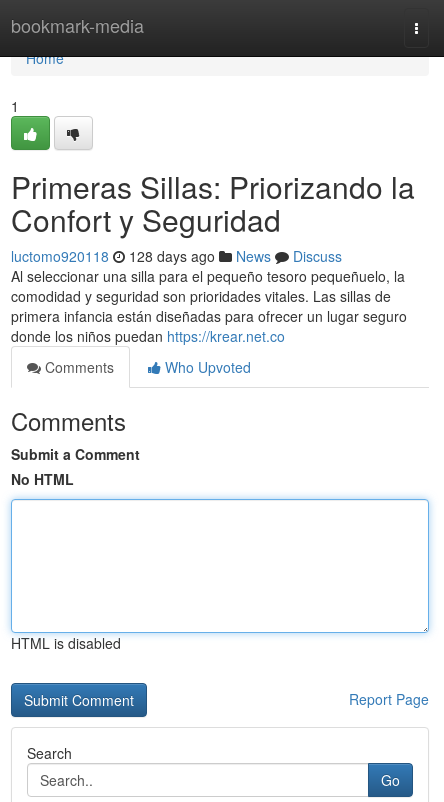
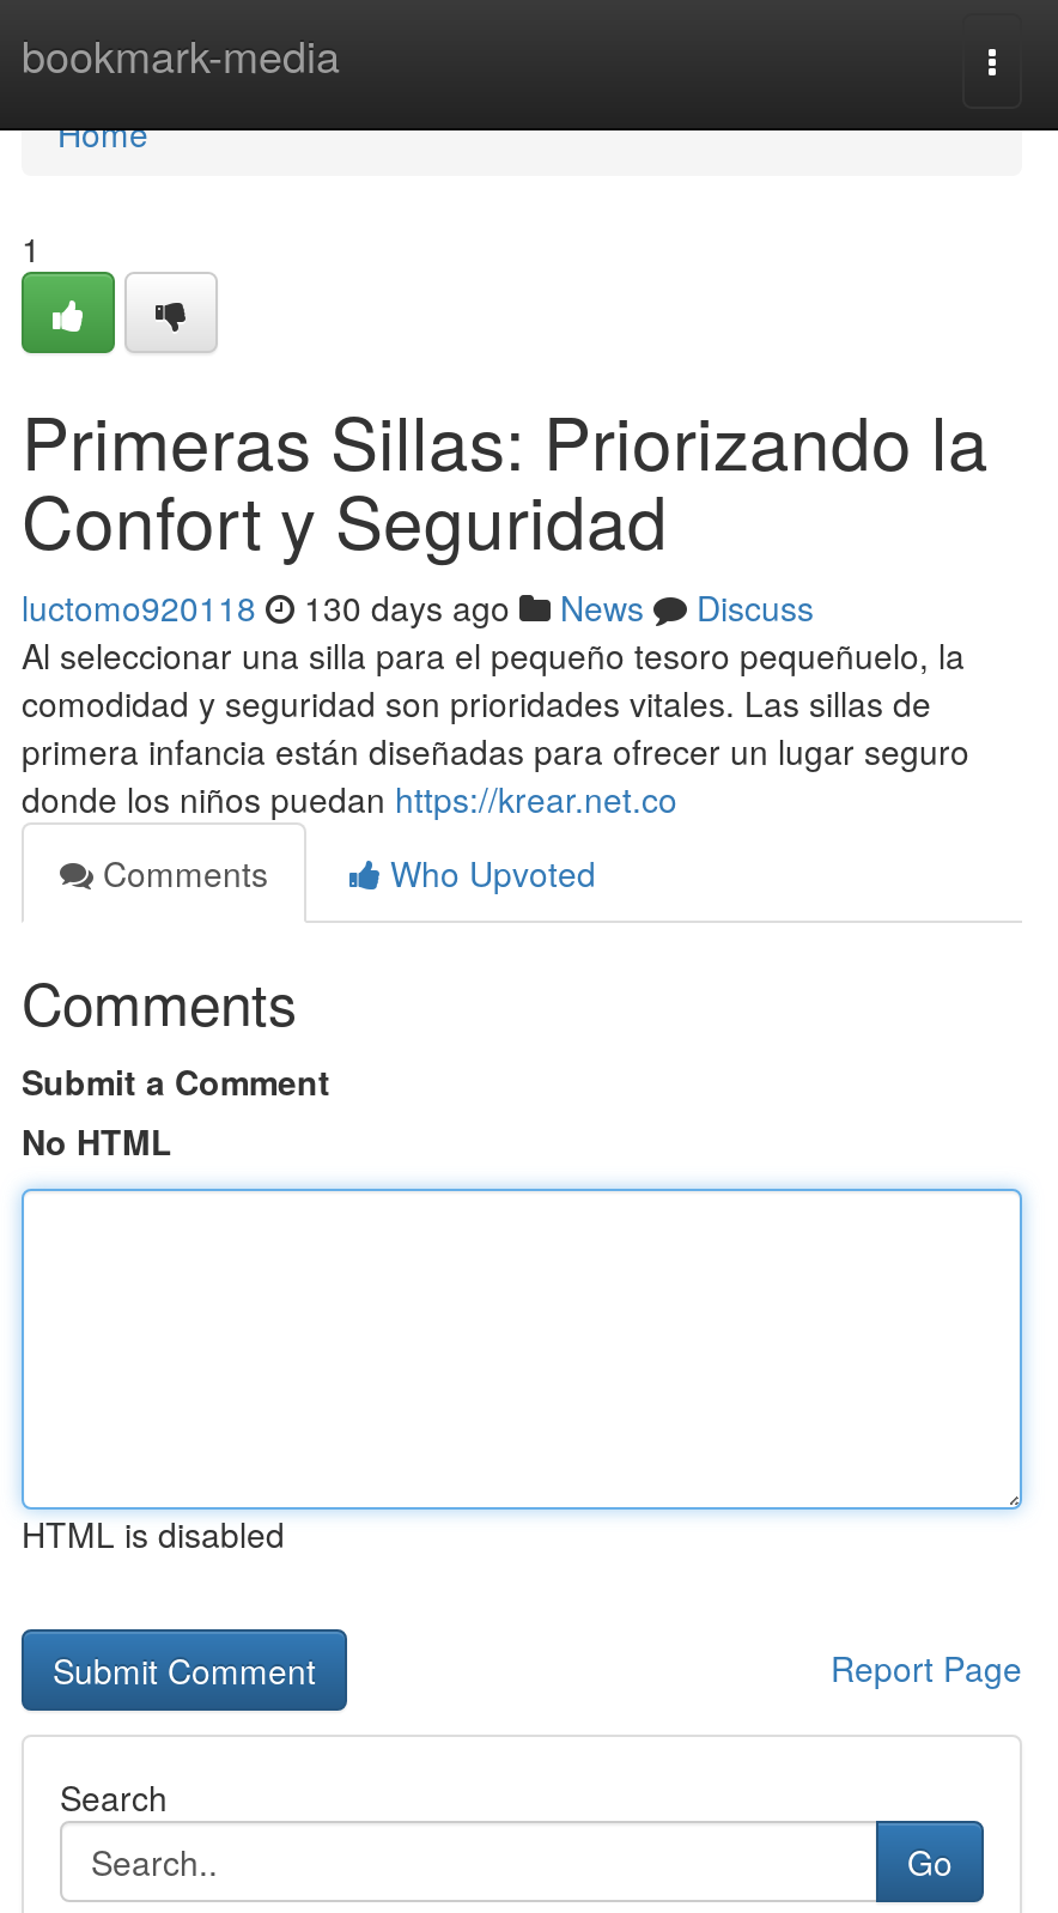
- luctomo920118 128 days ago News Discuss
+ luctomo920118 130 days ago News Discuss
